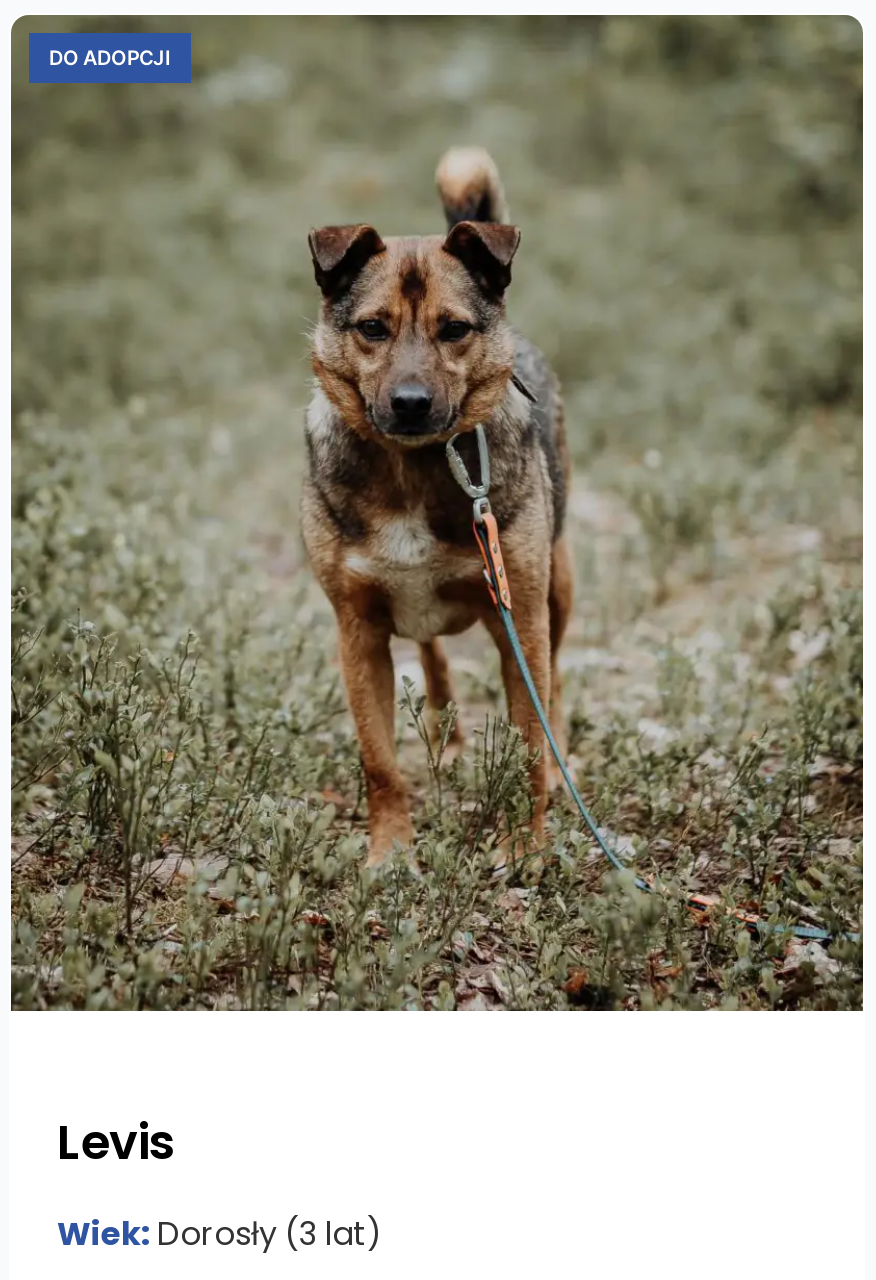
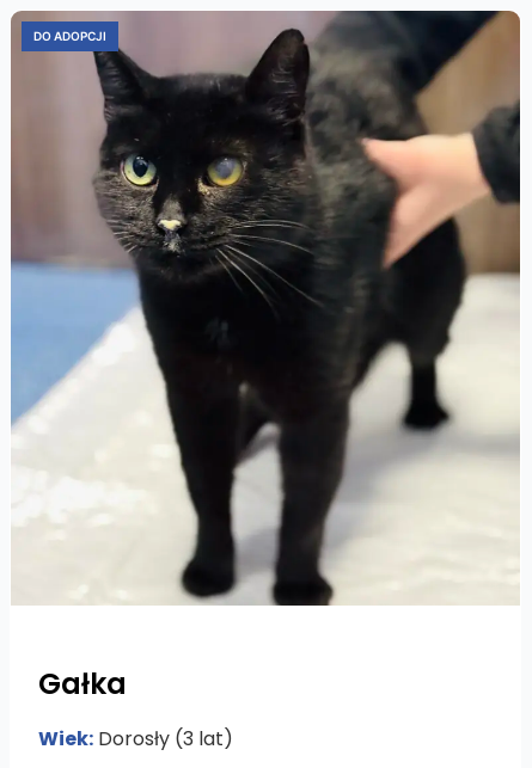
- [image]
+ [image]

- Levis
+ Gałka
